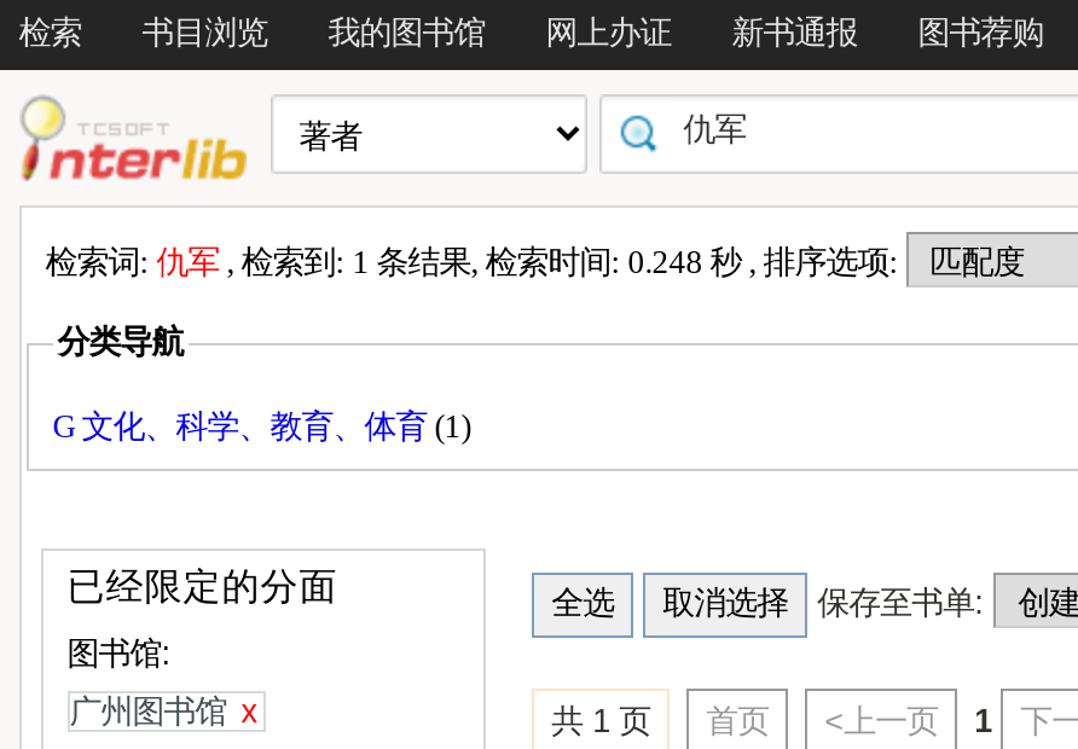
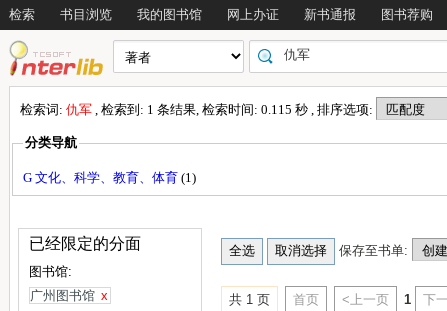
- 检索词:仇军, 检索到: 1 条结果, 检索时间: 0.248 秒 , 排序选项:
+ 检索词:仇军, 检索到: 1 条结果, 检索时间: 0.115 秒 , 排序选项:
